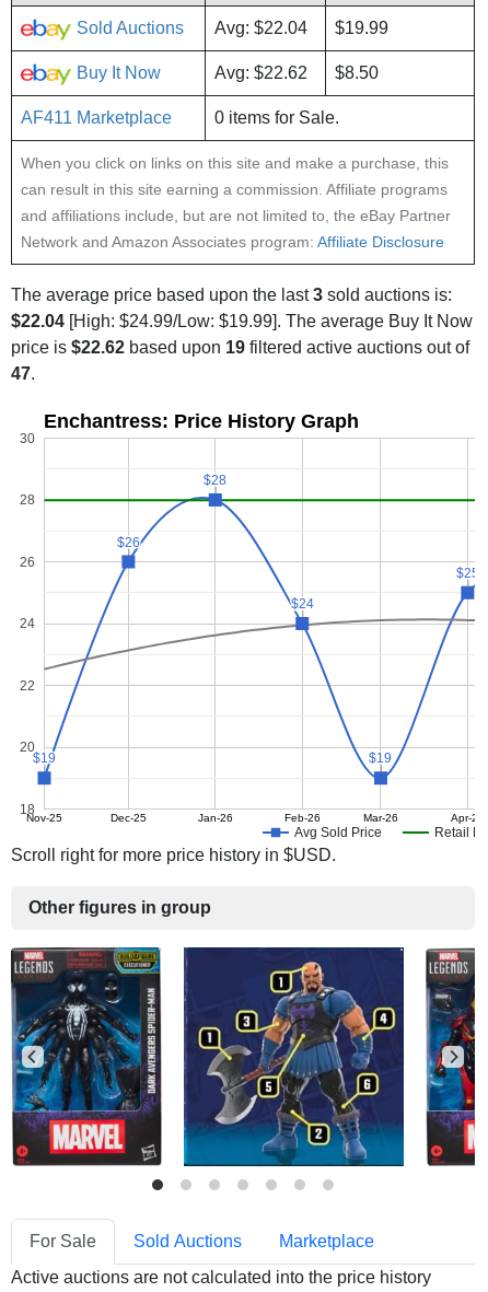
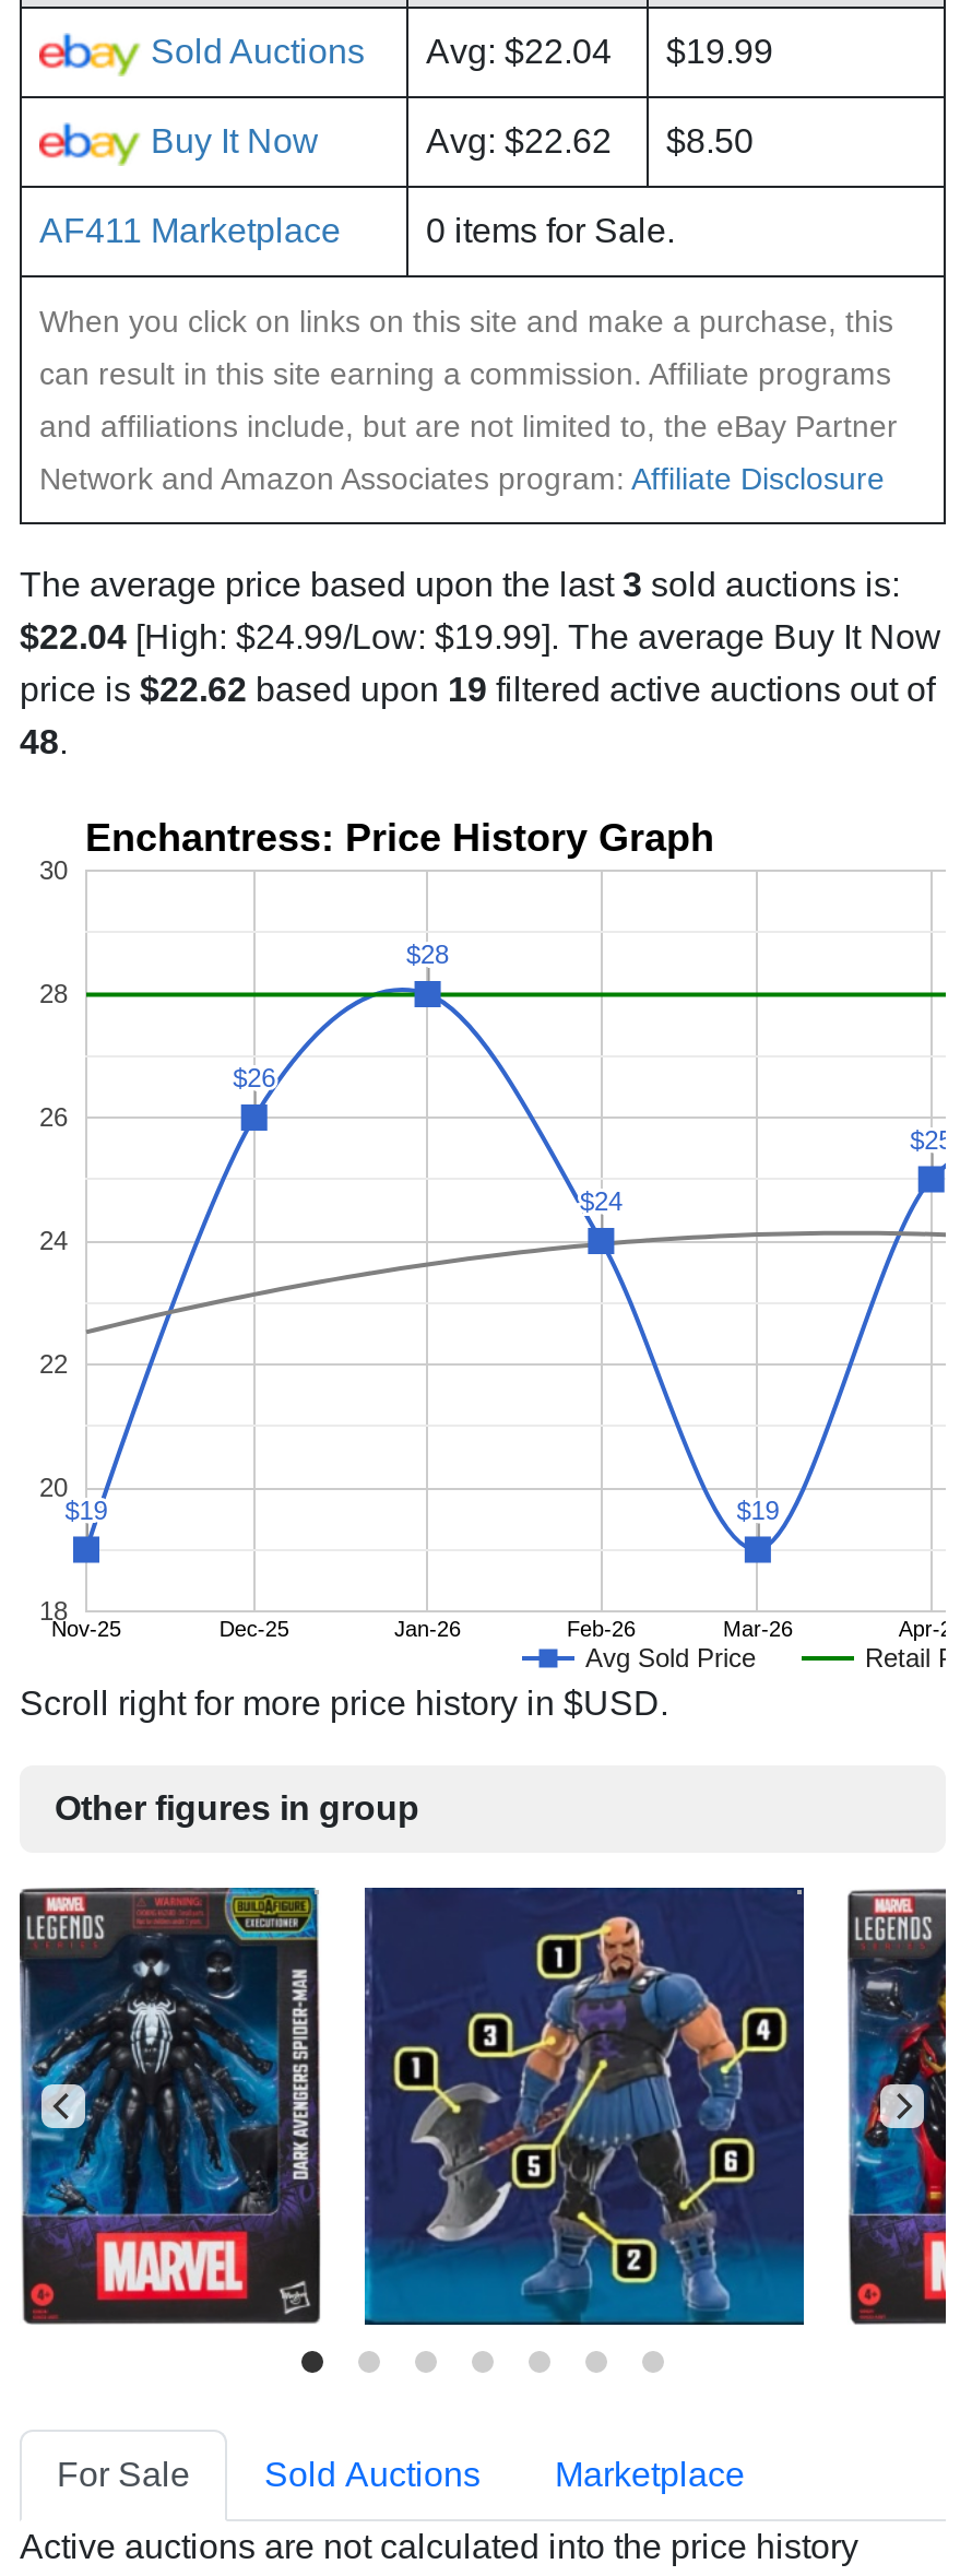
- 47.
+ 48.
